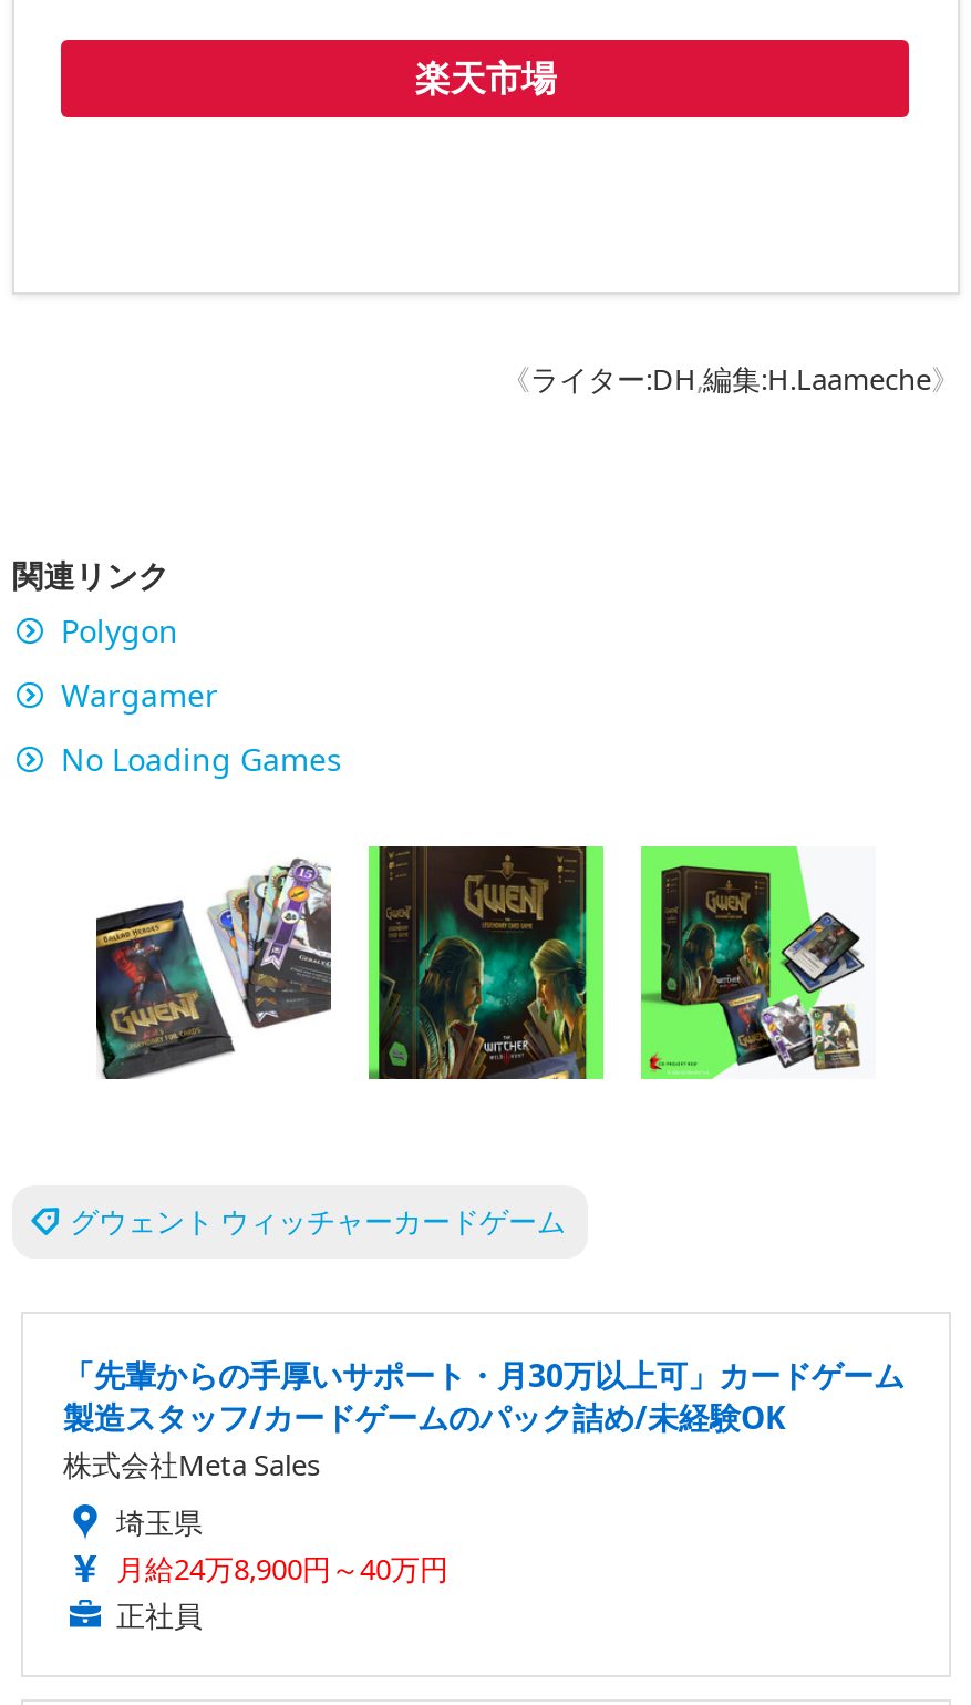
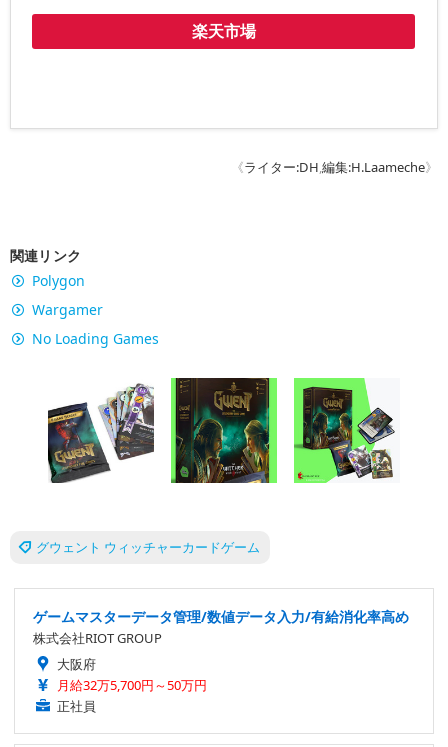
- 「先輩からの手厚いサポート・月30万以上可」カードゲーム
- 製造スタッフ/カードゲームのパック詰め/未経験OK
- 株式会社Meta Sales
- 埼玉県
- 月給24万8,900円～40万円
+ ゲームマスターデータ管理/数値データ入力/有給消化率高め
+ 株式会社RIOT GROUP
+ 大阪府
+ 月給32万5,700円～50万円
